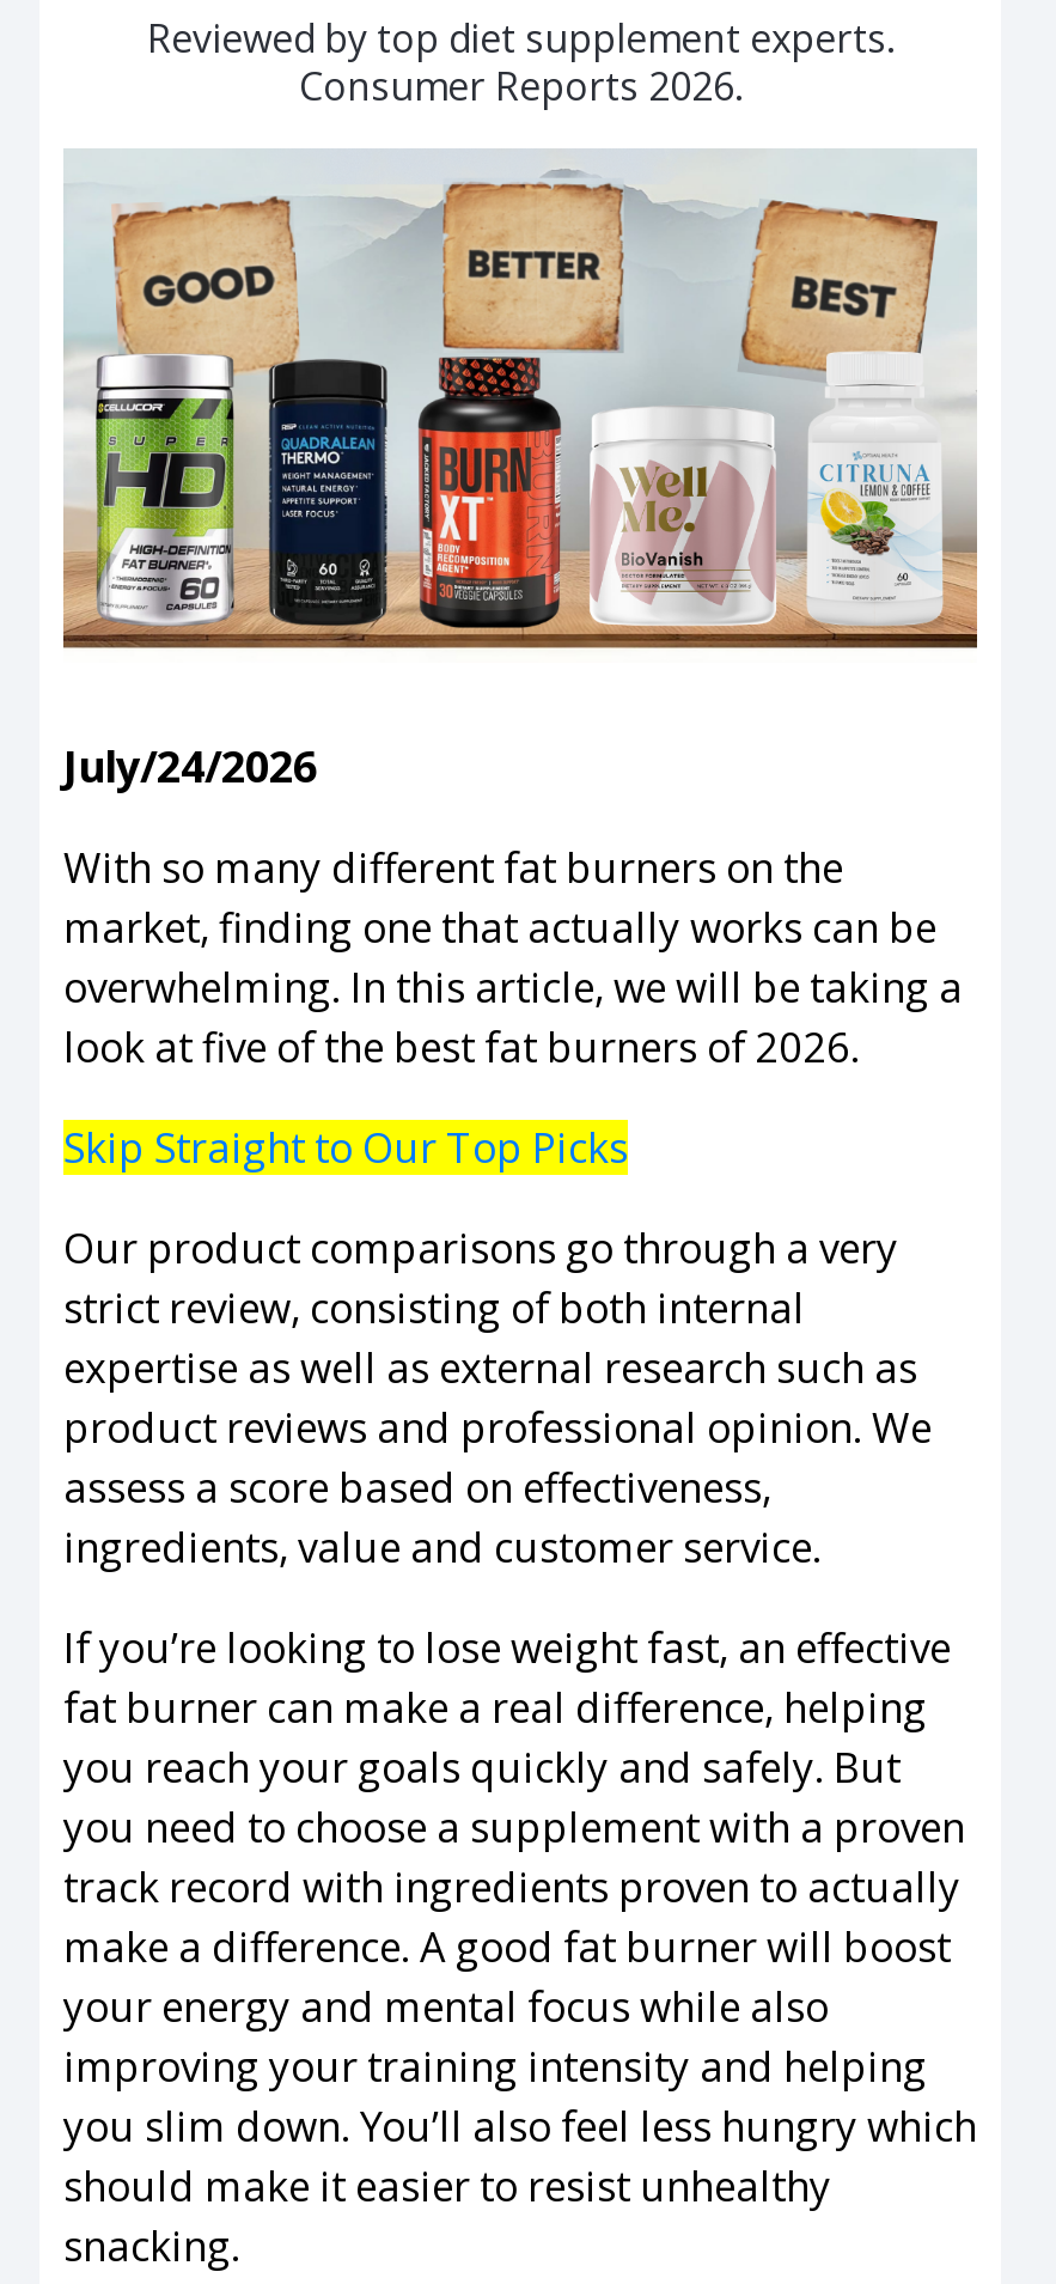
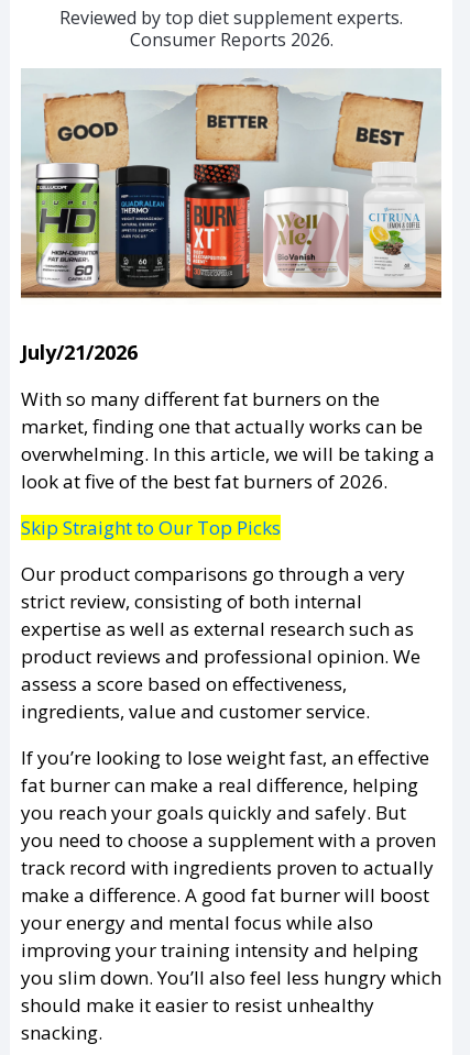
- July/24/2026
+ July/21/2026
